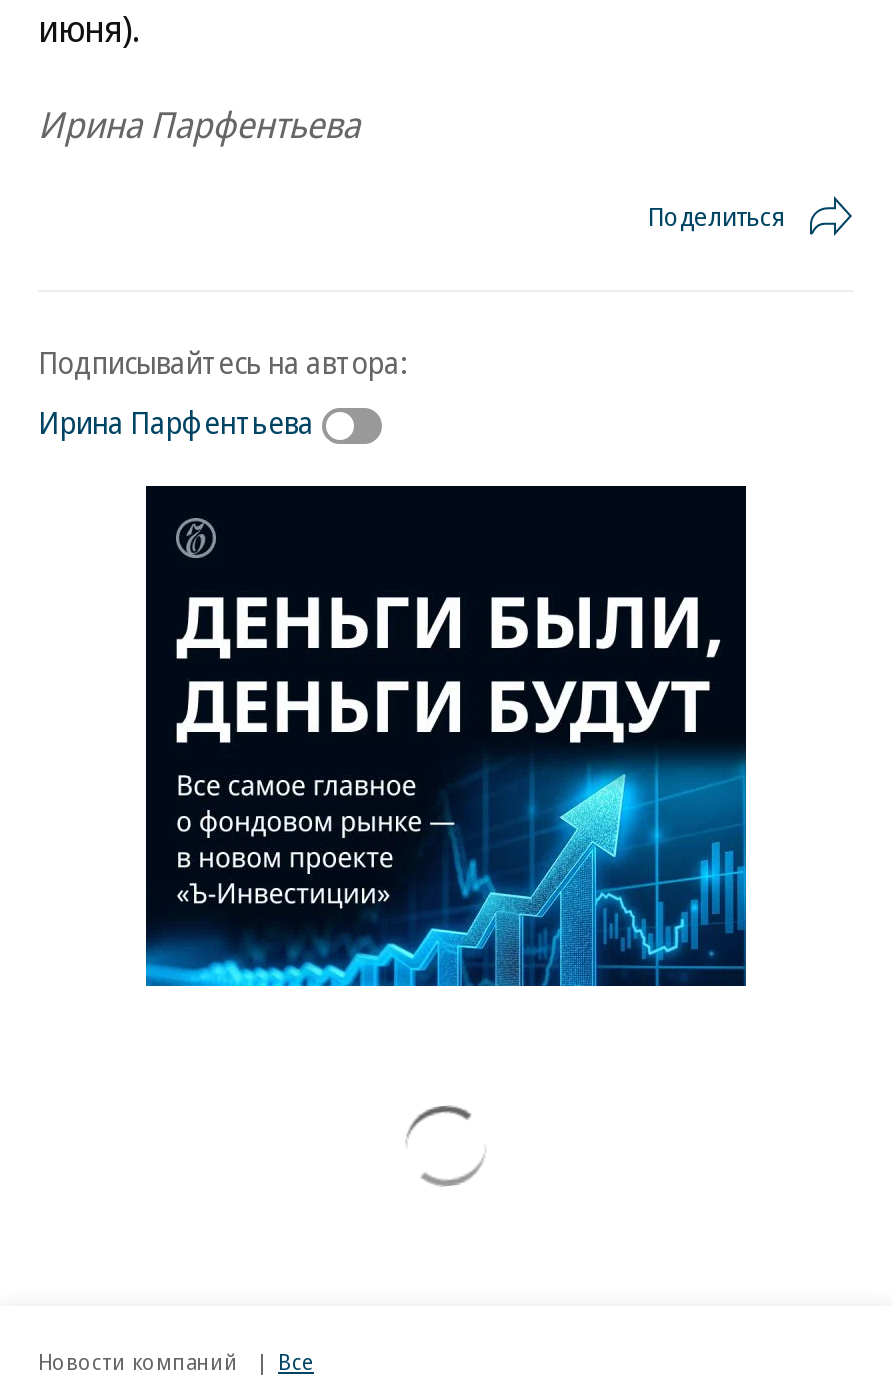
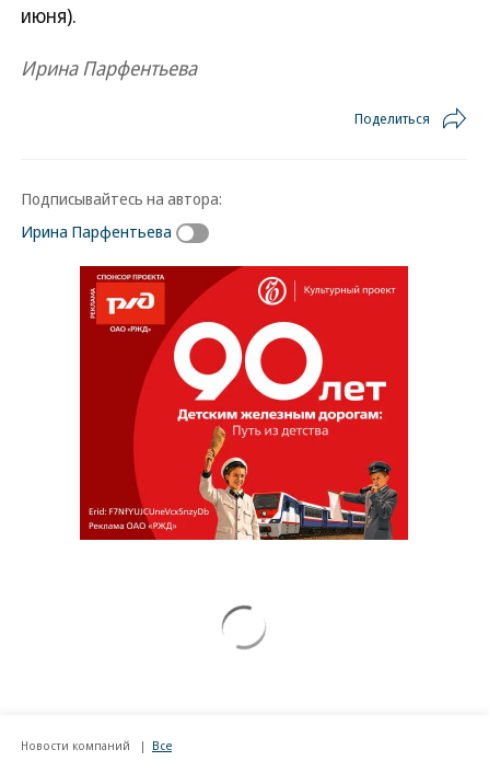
- [image]
+ [image]
